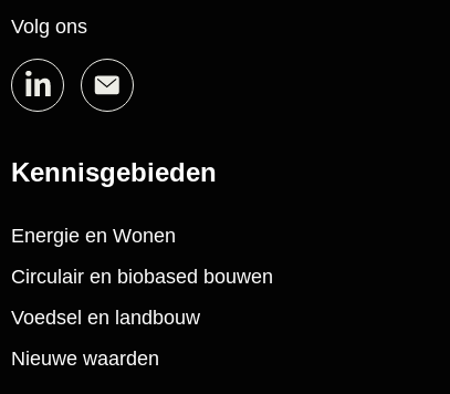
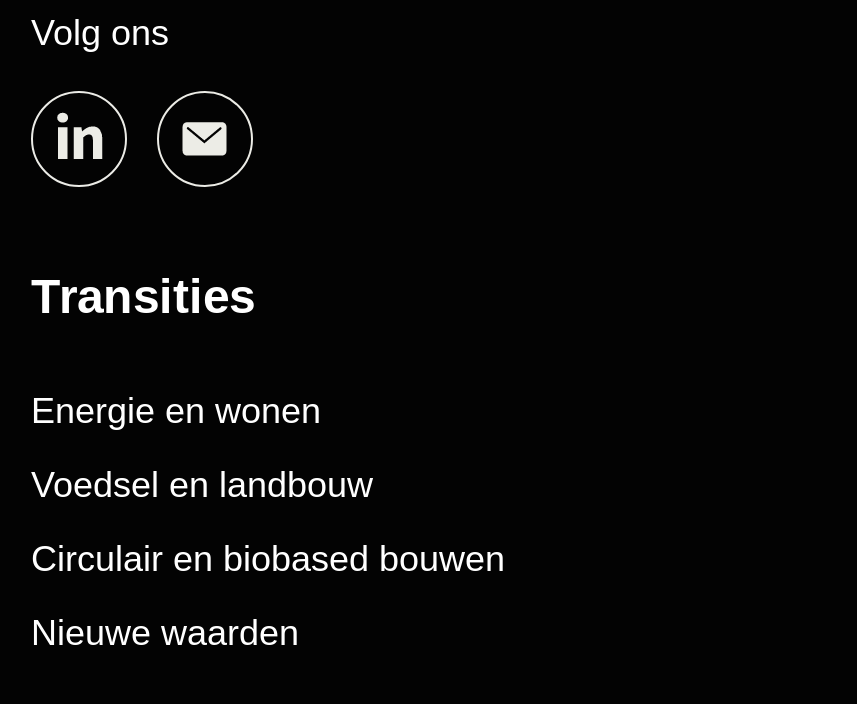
- Kennisgebieden
- Energie en Wonen
+ Transities
+ Energie en wonen

moved down: Circulair en biobased bouwen

moved up: Voedsel en landbouw
